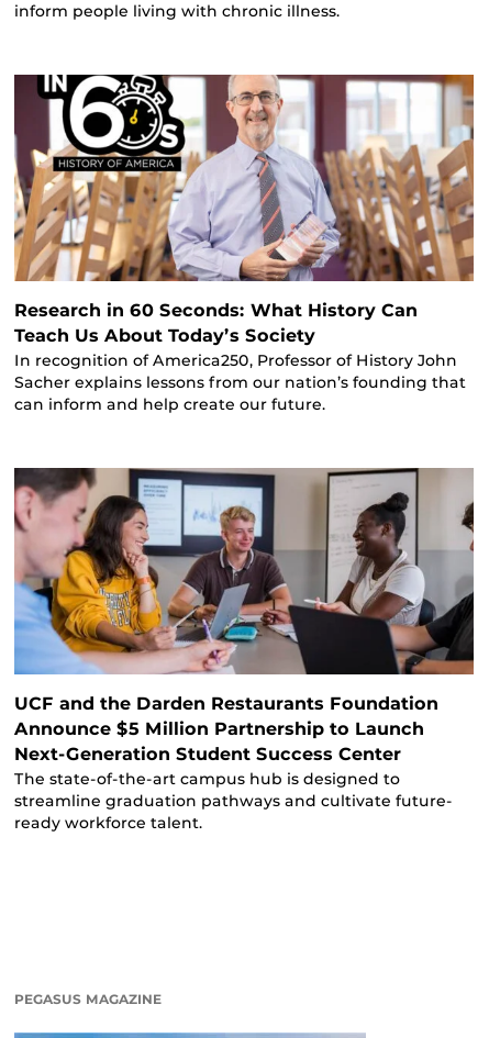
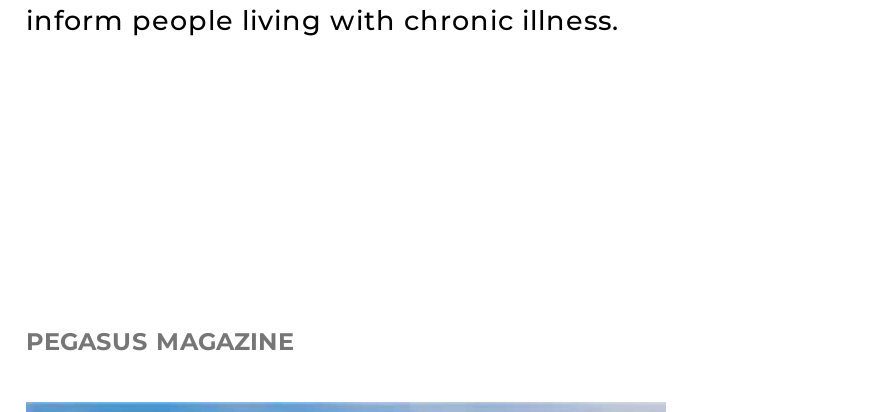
- [image]
- Research in 60 Seconds: What History Can
- Teach Us About Today’s Society
- In recognition of America250, Professor of History John
- Sacher explains lessons from our nation’s founding that
- can inform and help create our future.

- [image]
- UCF and the Darden Restaurants Foundation
- Announce $5 Million Partnership to Launch
- Next-Generation Student Success Center
- The state-of-the-art campus hub is designed to
- streamline graduation pathways and cultivate future-
- ready workforce talent.
